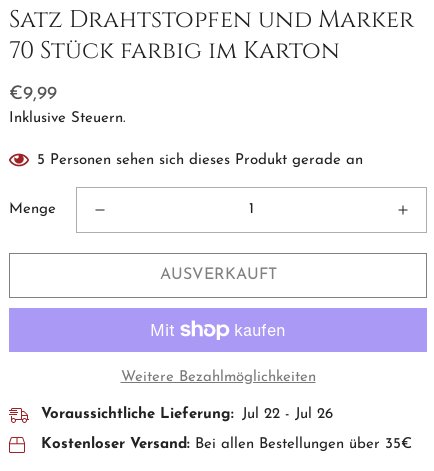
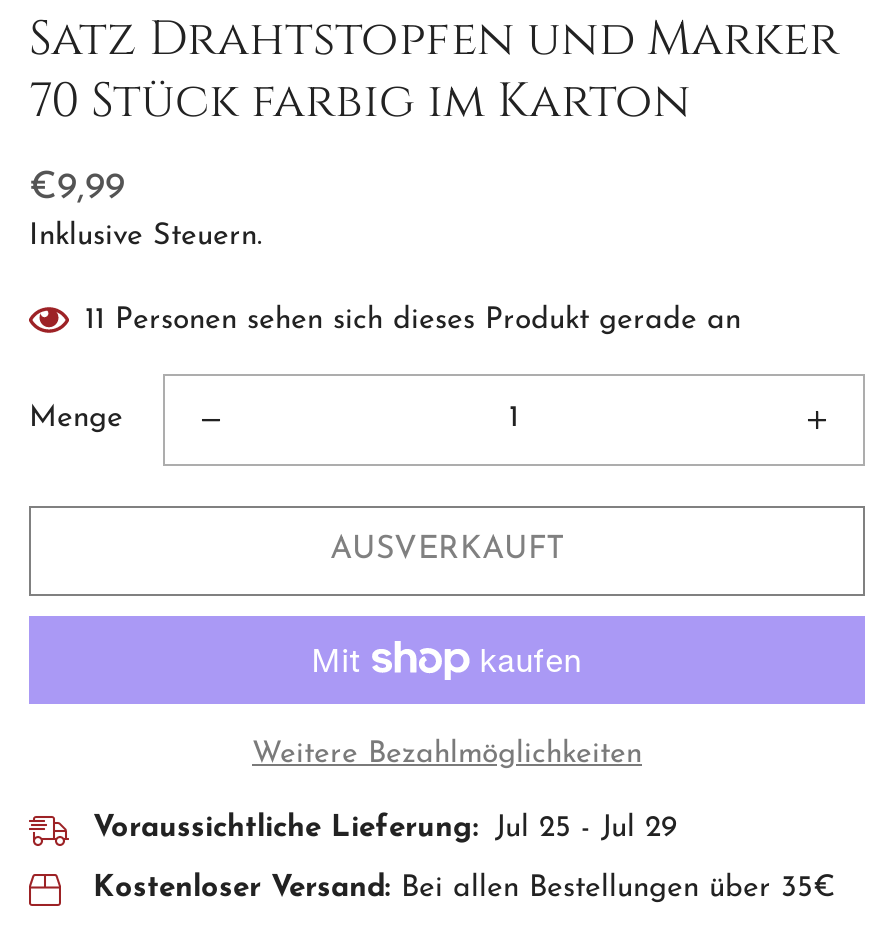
- 5 Personen sehen sich dieses Produkt gerade an
+ 11 Personen sehen sich dieses Produkt gerade an

- Voraussichtliche Lieferung: Jul 22 - Jul 26
+ Voraussichtliche Lieferung: Jul 25 - Jul 29
